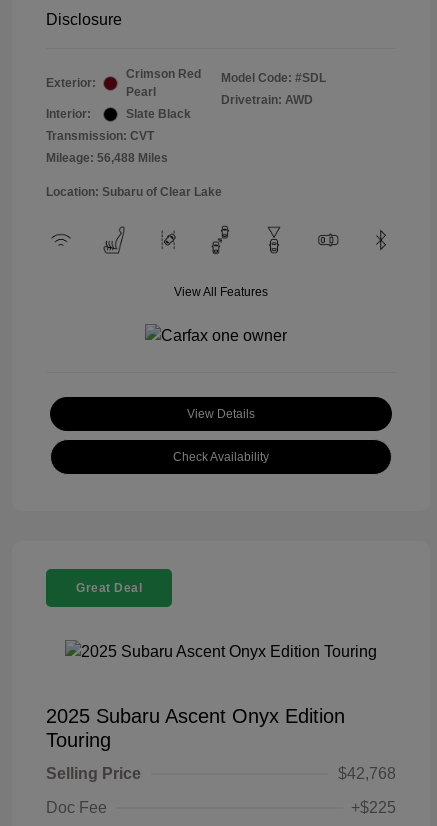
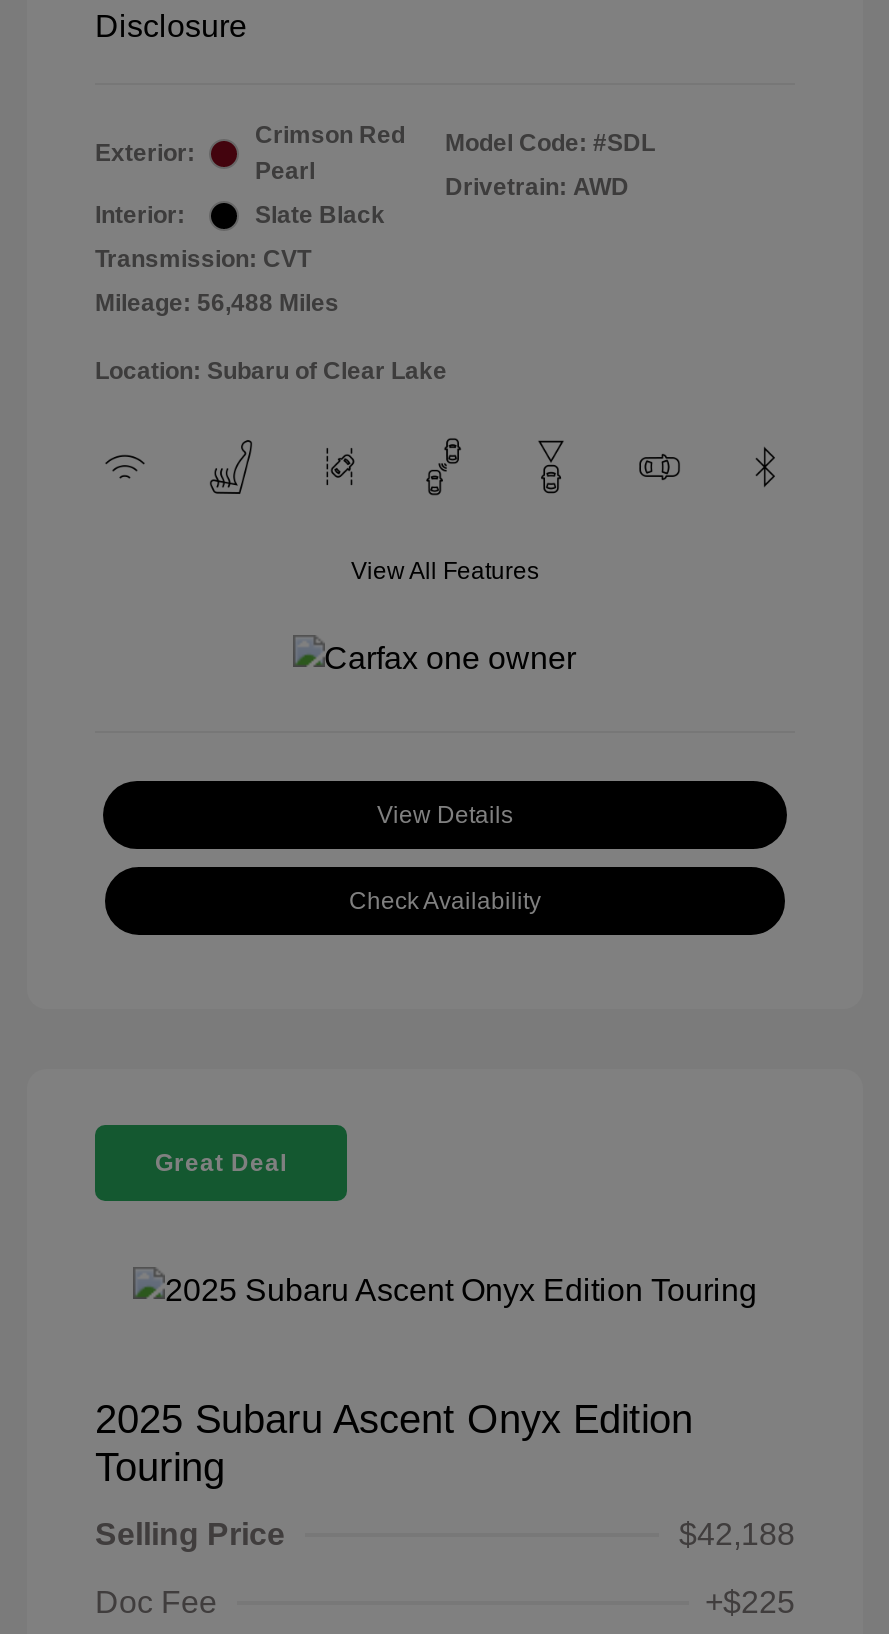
- $42,768
+ $42,188
